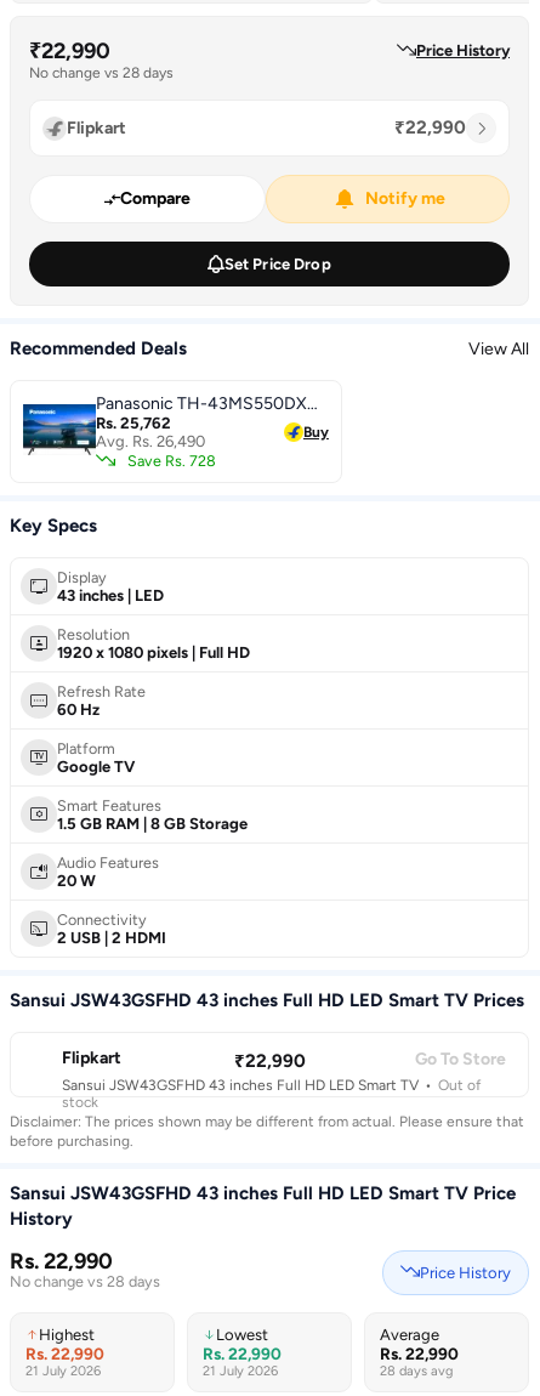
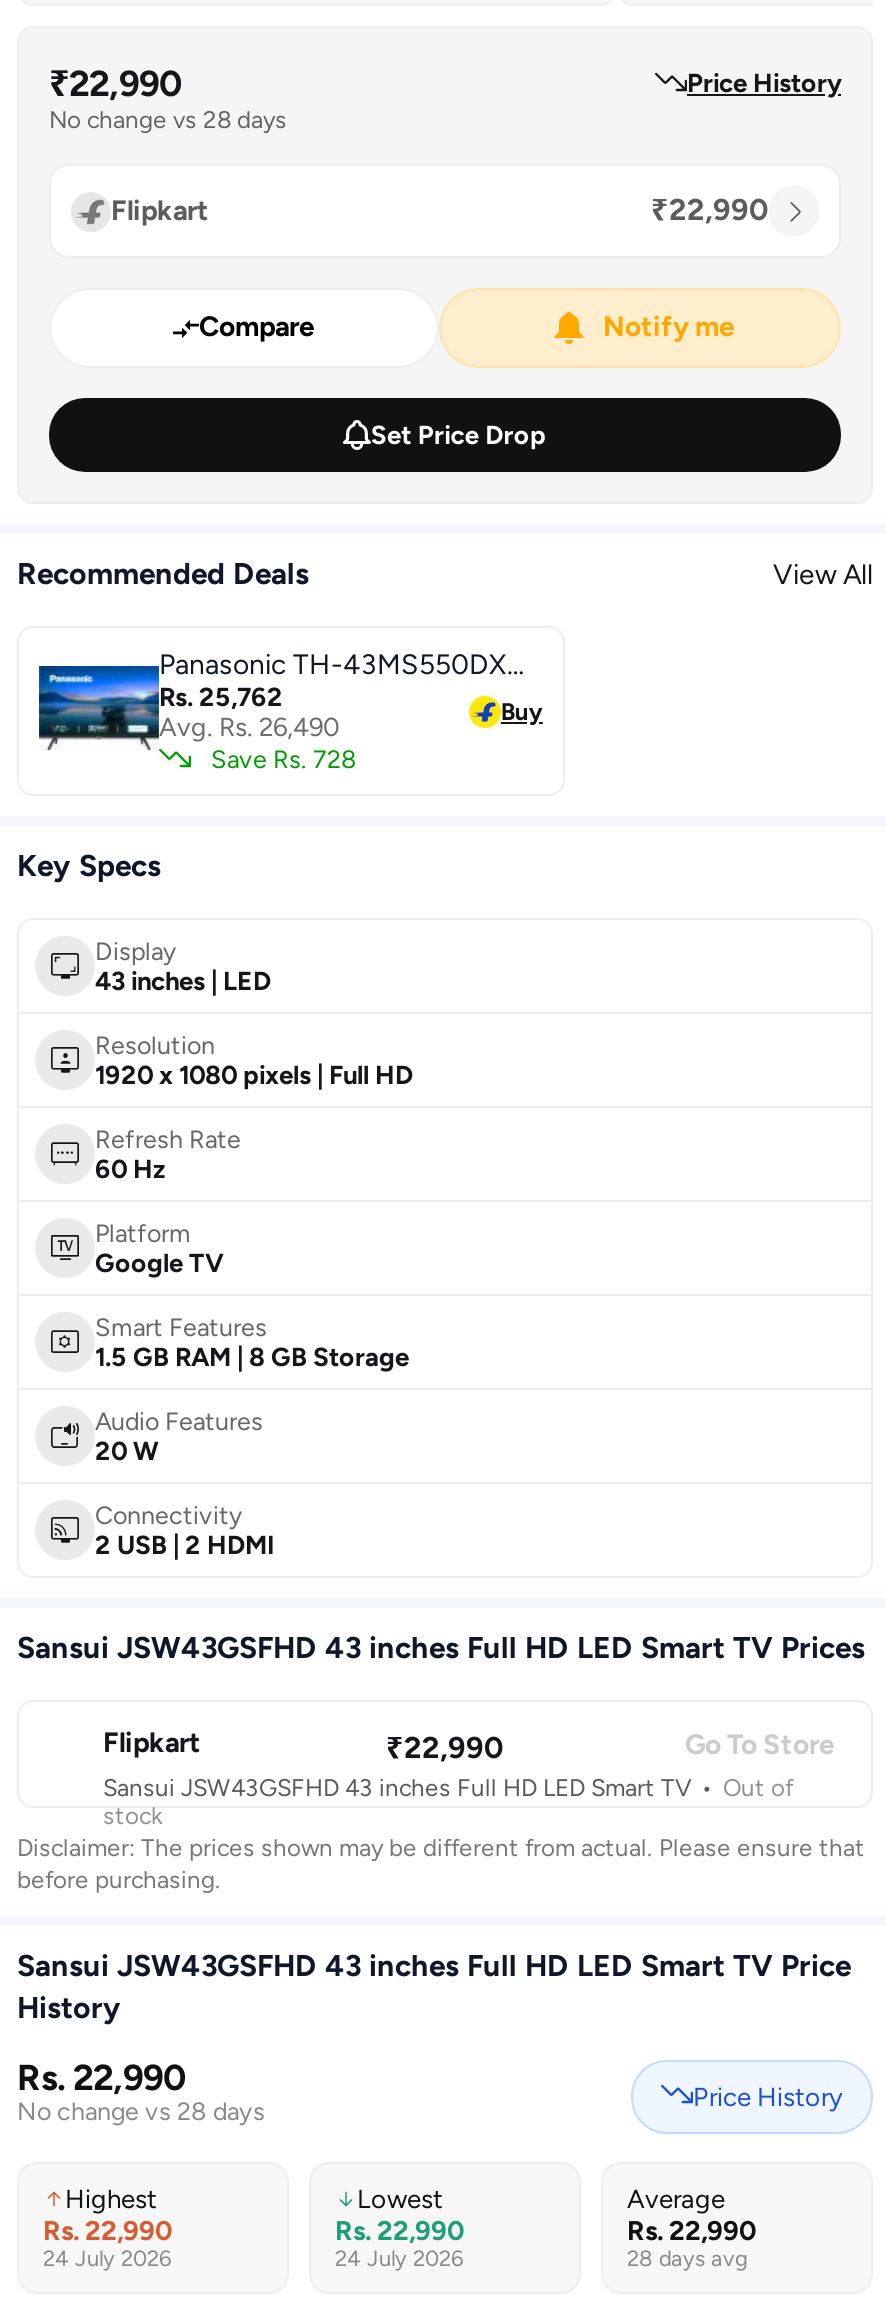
- 21 July 2026
+ 24 July 2026

- 21 July 2026
+ 24 July 2026
